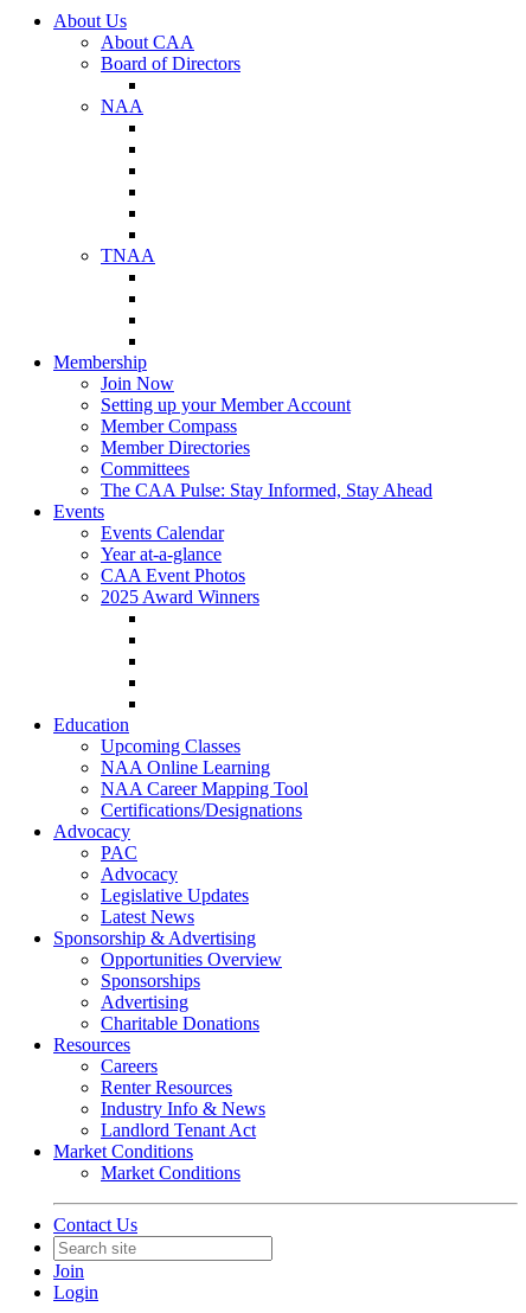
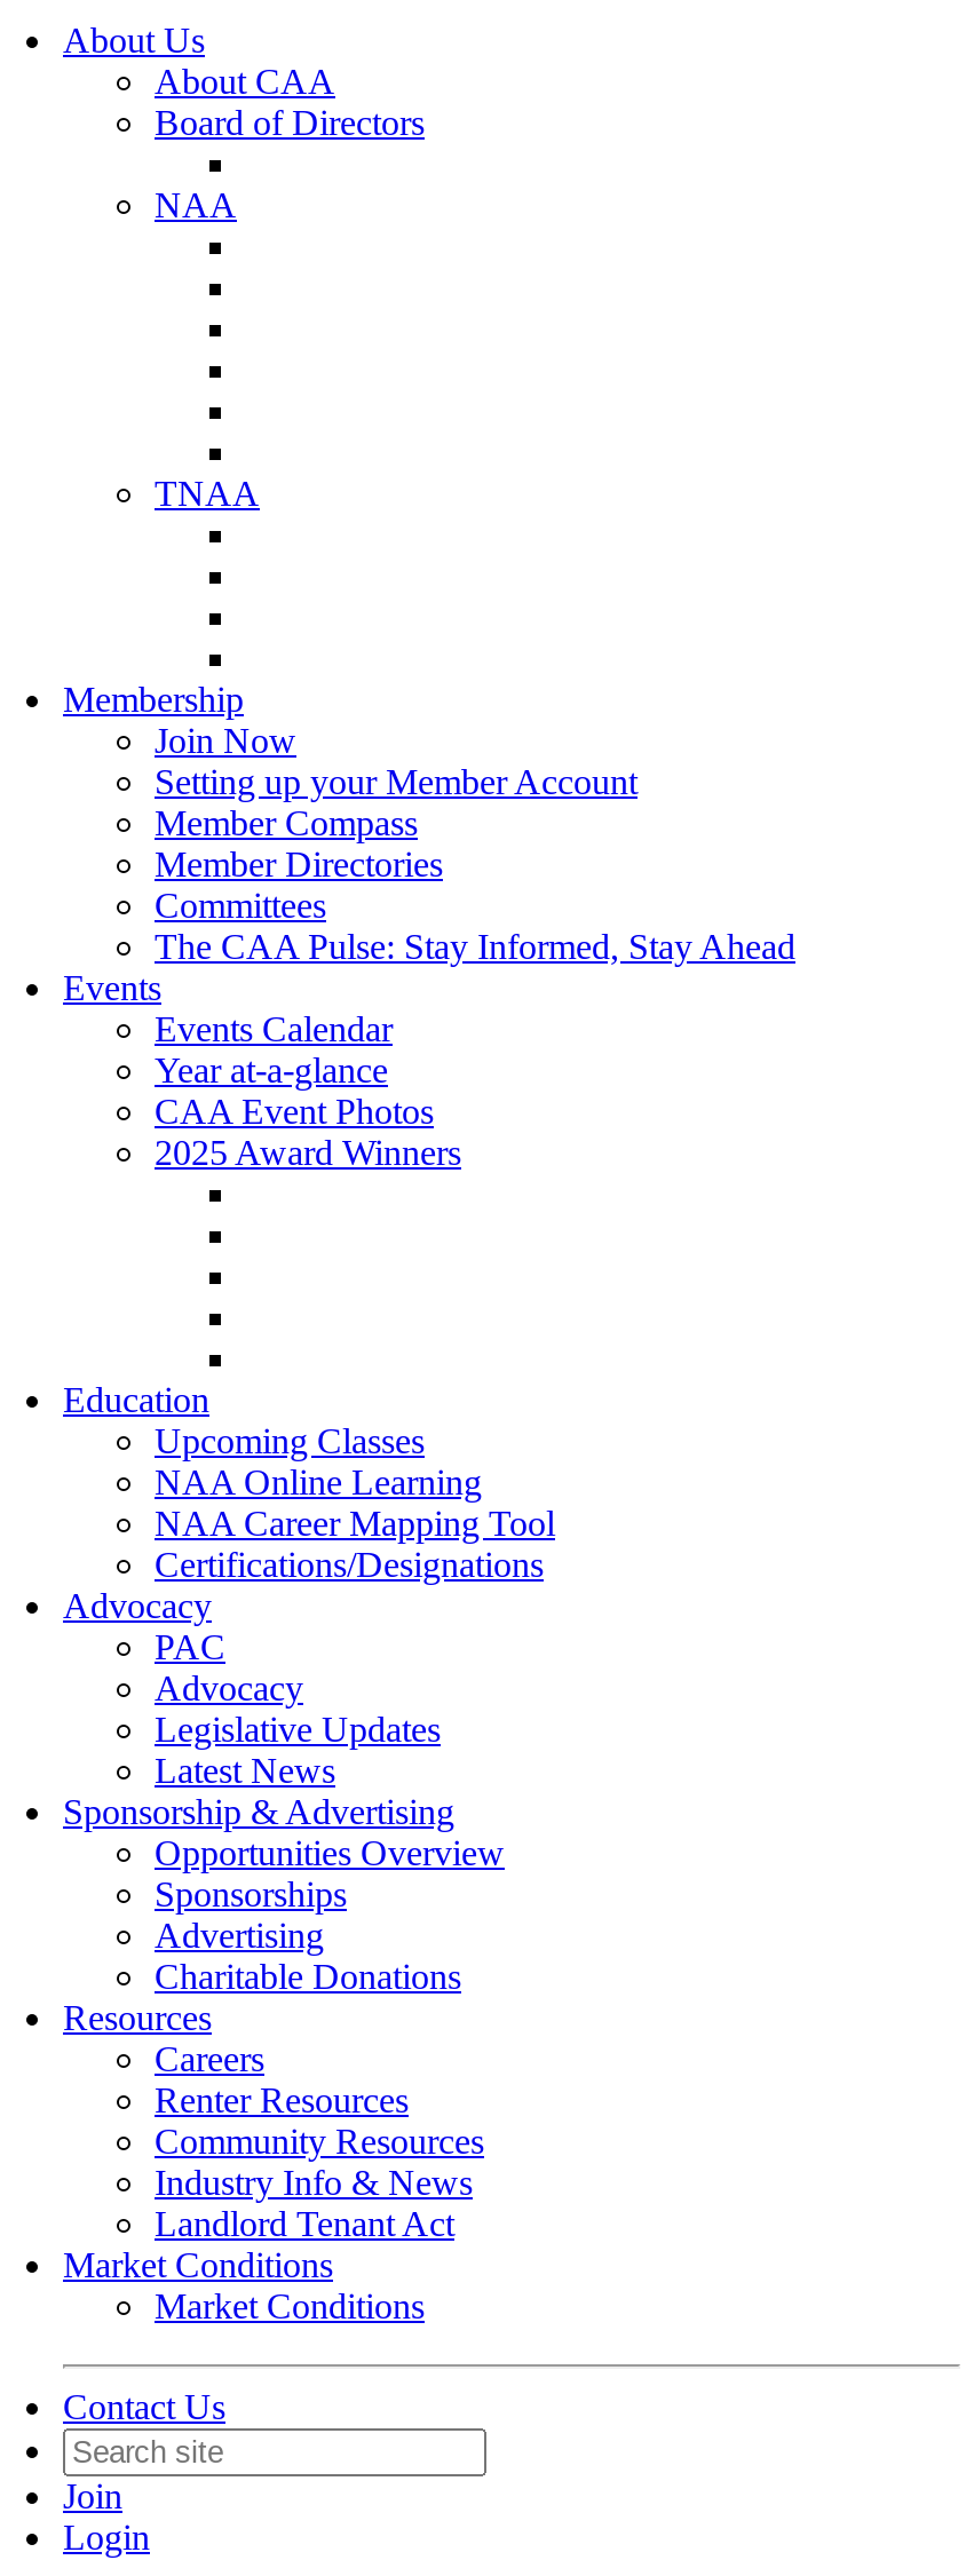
+ Community Resources
